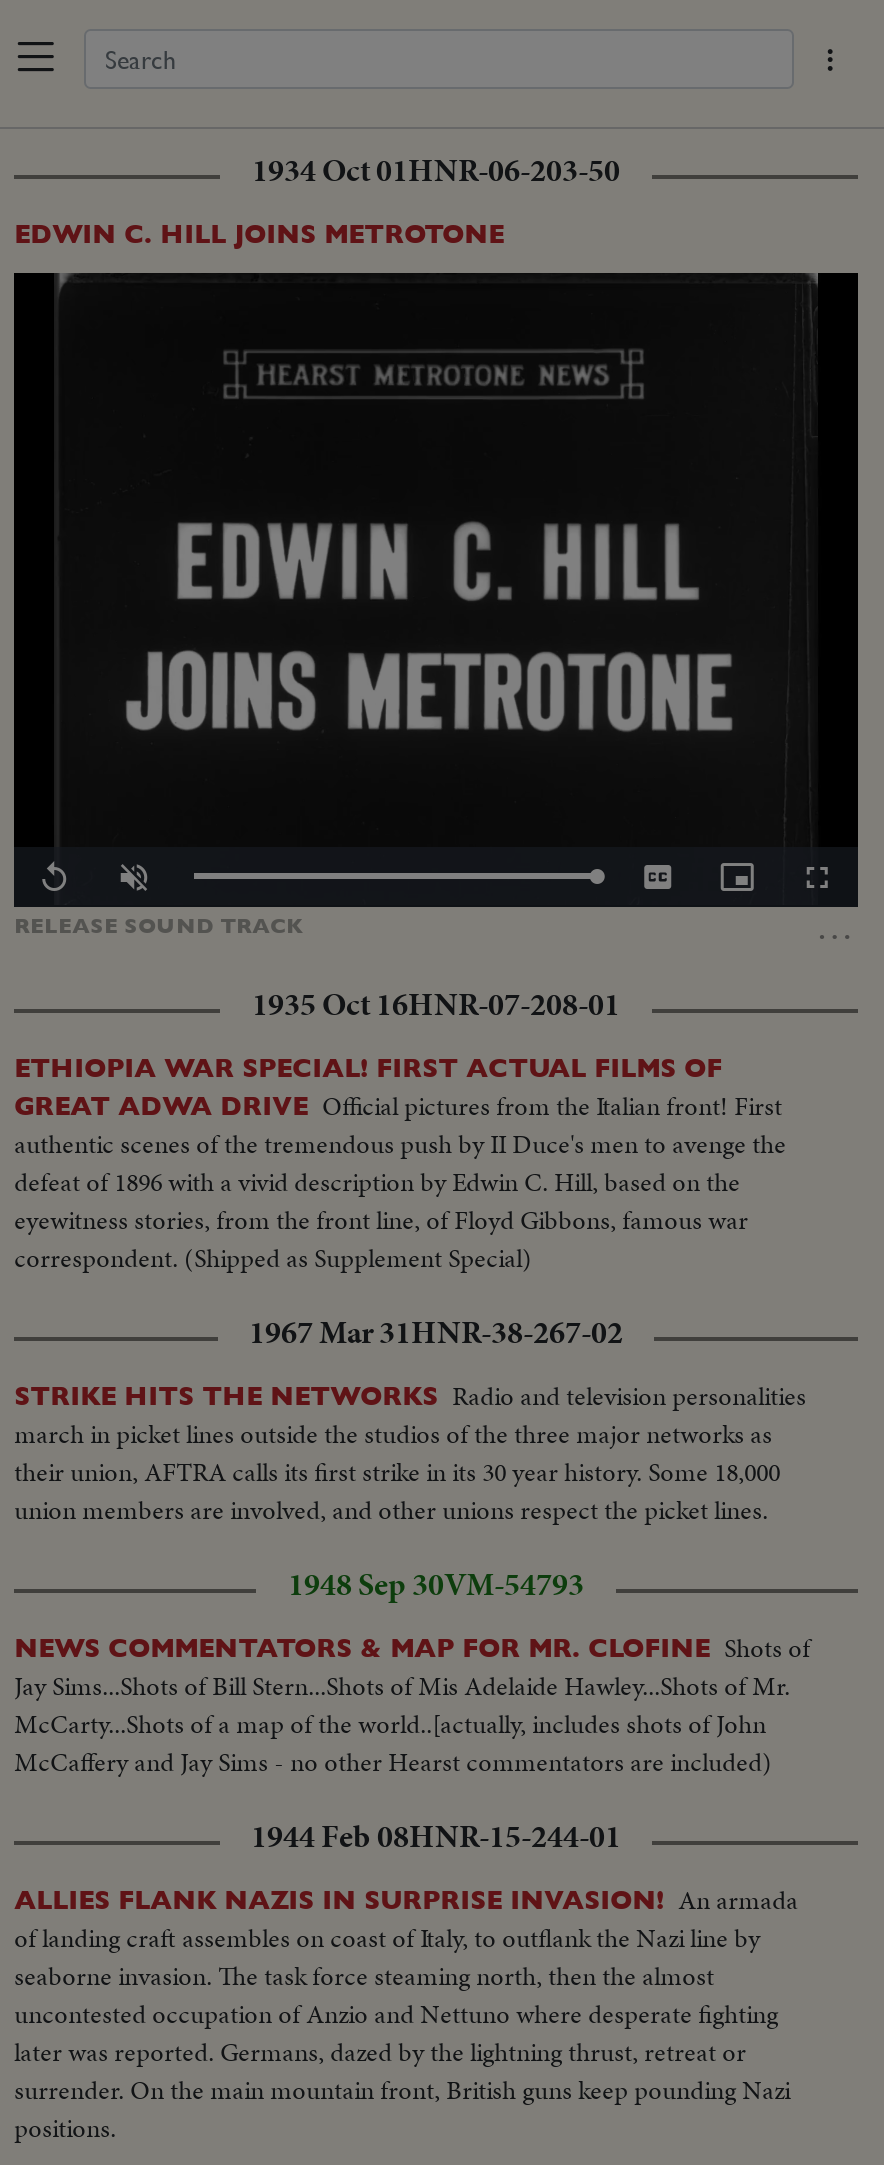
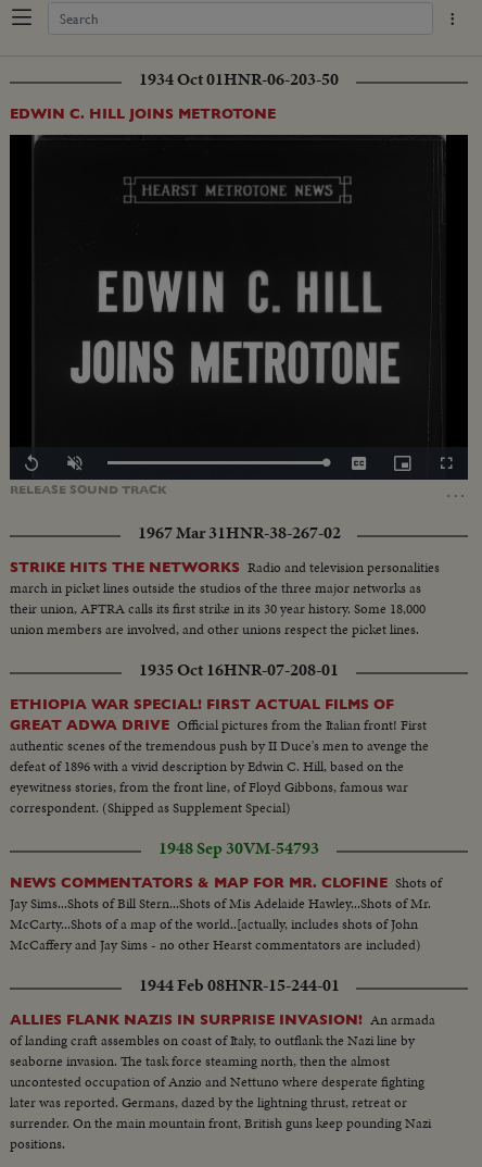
moved down: 1935 Oct 16HNR-07-208-01 | ETHIOPIA WAR SPECIAL! FIRST ACTUAL FILMS OF | GREAT ADWA DRIVE Official pictures from the Italian front! First | authentic scenes of the tremendous push by II Duce's men to avenge the | defeat of 1896 with a vivid description by Edwin C. Hill, based on the | eyewitness stories, from the front line, of Floyd Gibbons, famous war | correspondent. (Shipped as Supplement Special)

moved up: 1967 Mar 31HNR-38-267-02 | STRIKE HITS THE NETWORKS Radio and television personalities | march in picket lines outside the studios of the three major networks as | their union, AFTRA calls its first strike in its 30 year history. Some 18,000 | union members are involved, and other unions respect the picket lines.
